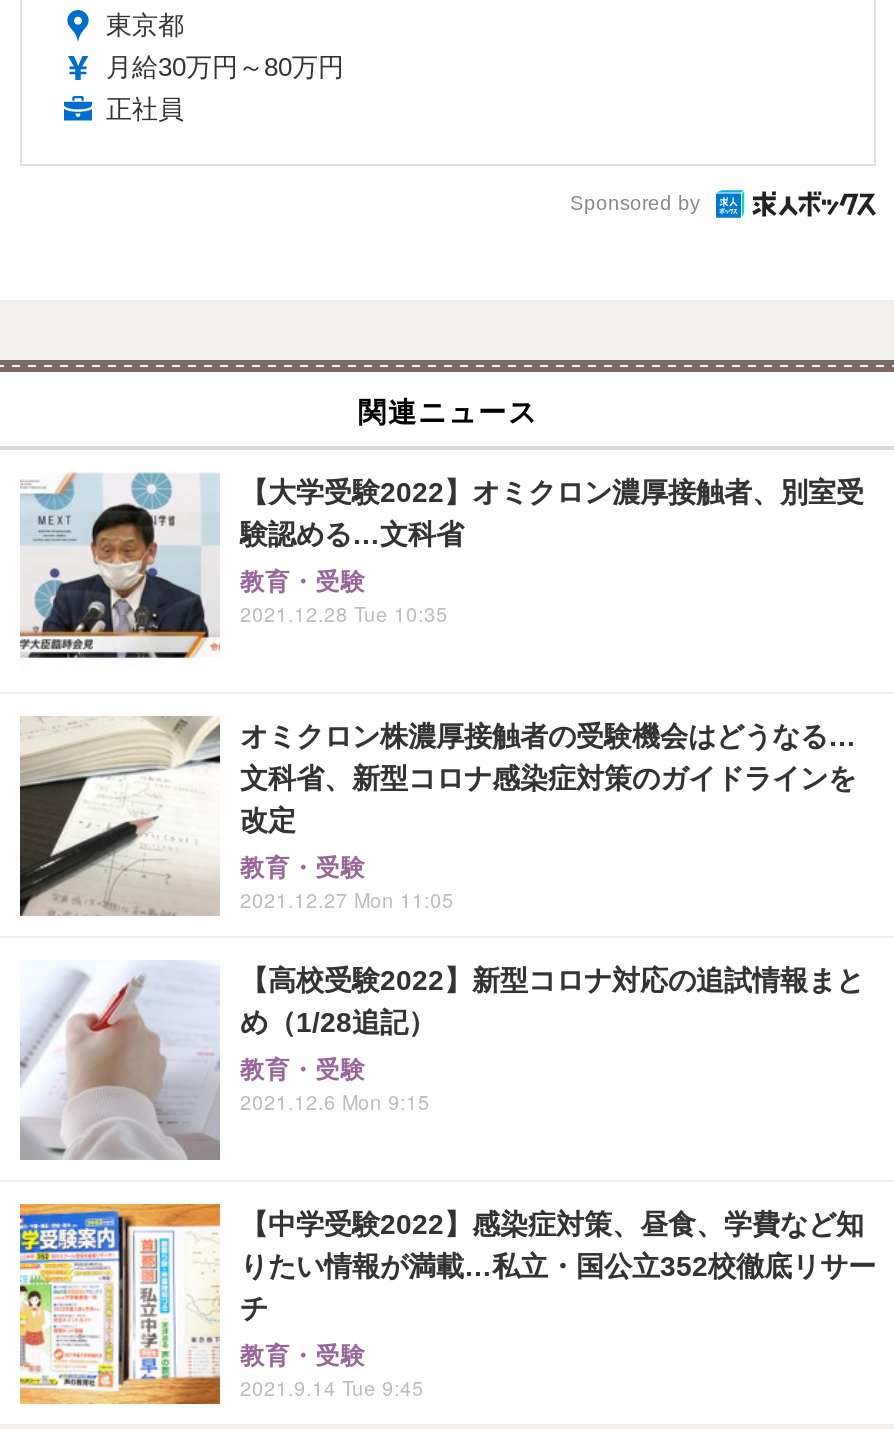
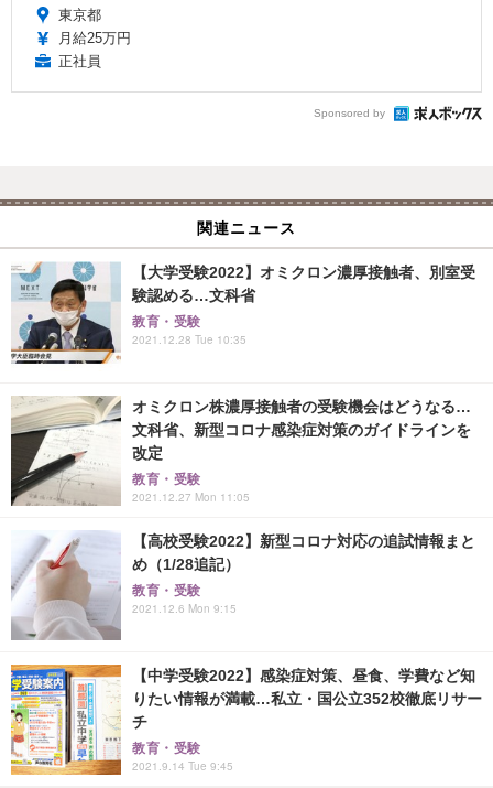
- 月給30万円～80万円
+ 月給25万円
